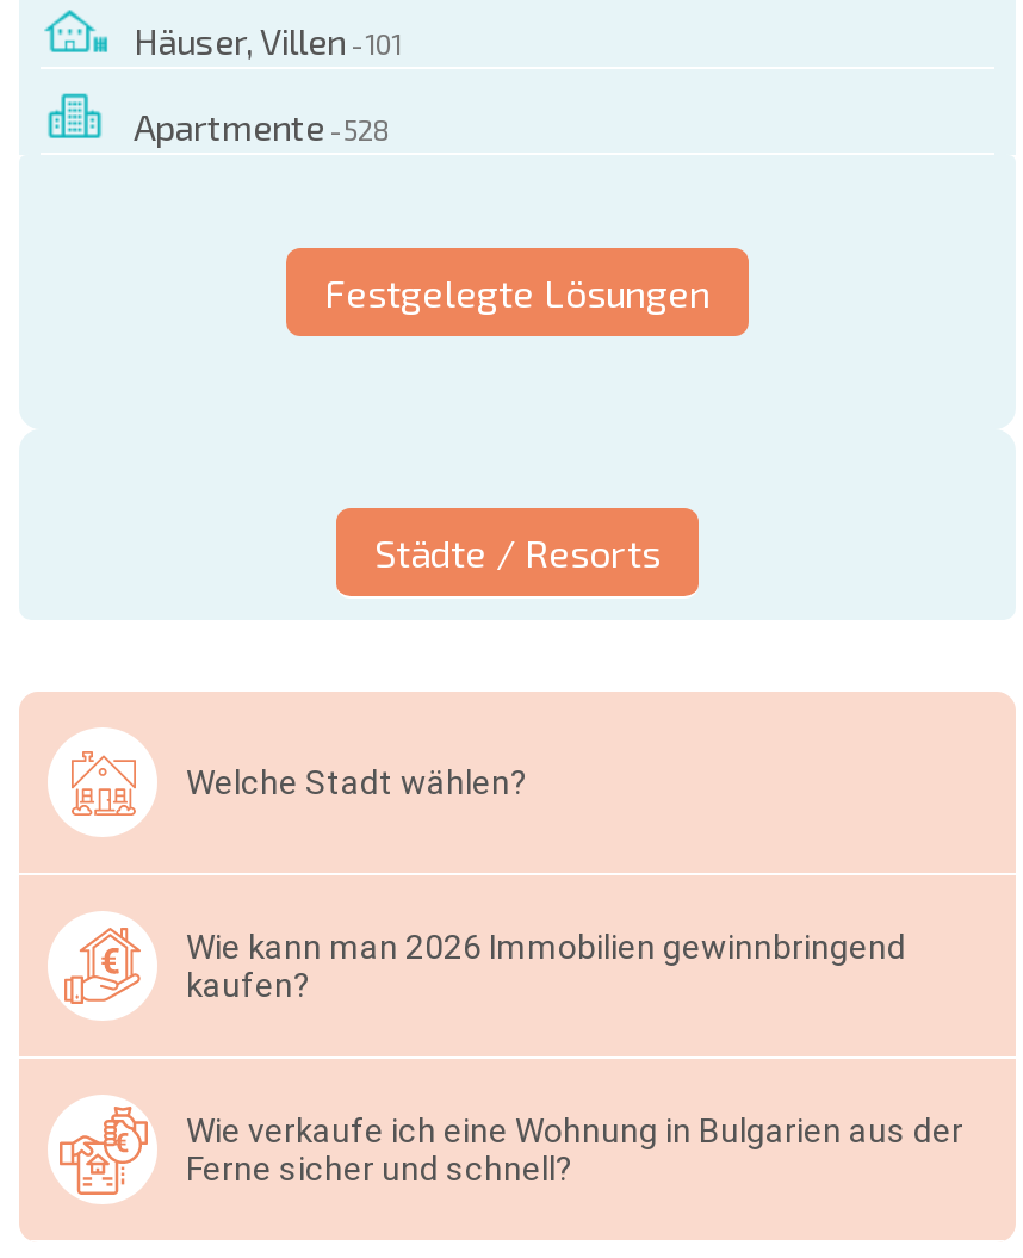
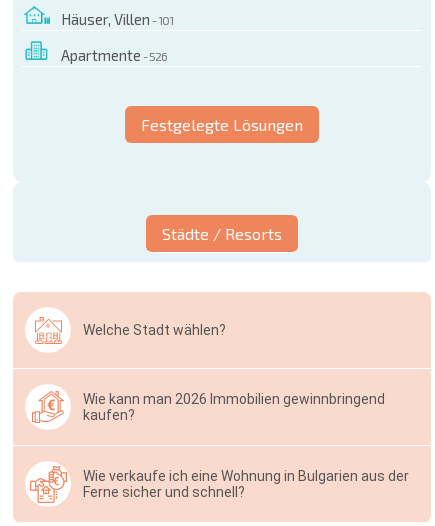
- Apartmente - 528
+ Apartmente - 526
